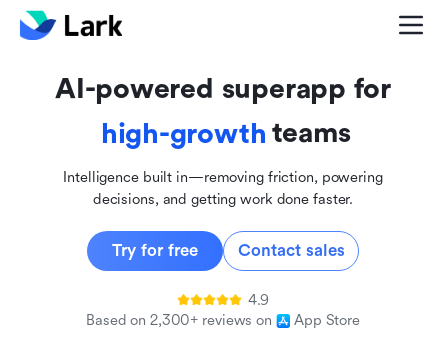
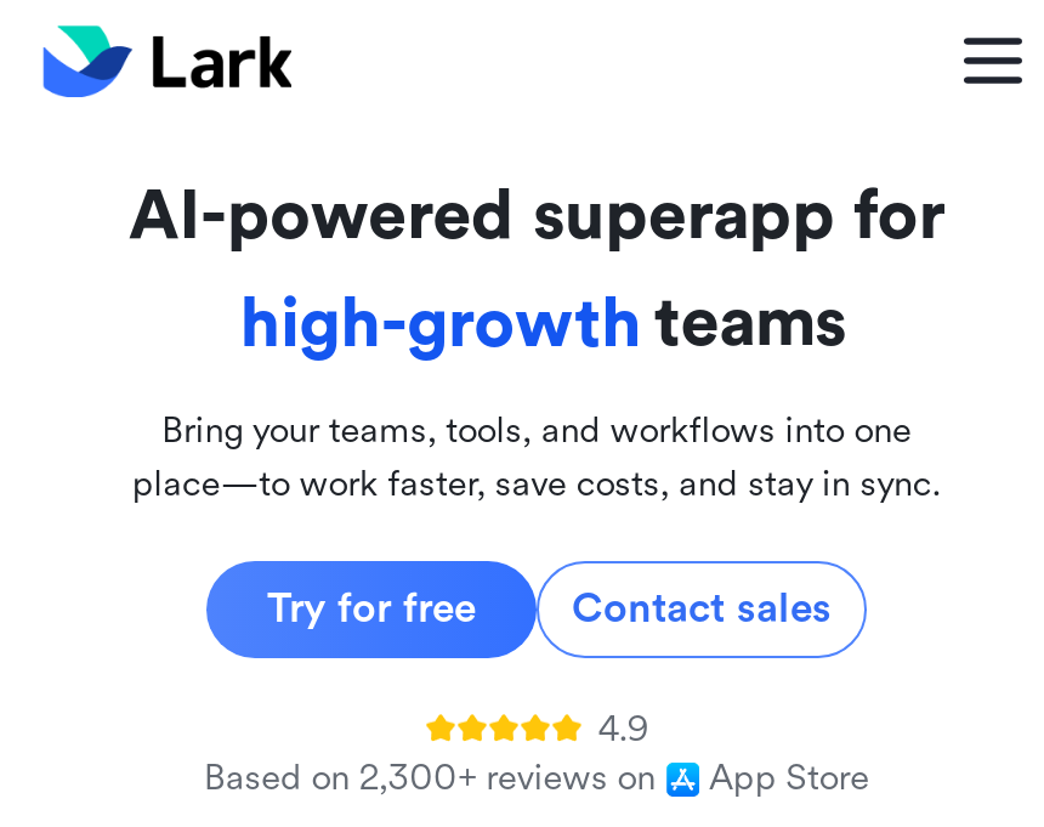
- Intelligence built in—removing friction, powering
- decisions, and getting work done faster.
+ Bring your teams, tools, and workflows into one
+ place—to work faster, save costs, and stay in sync.
